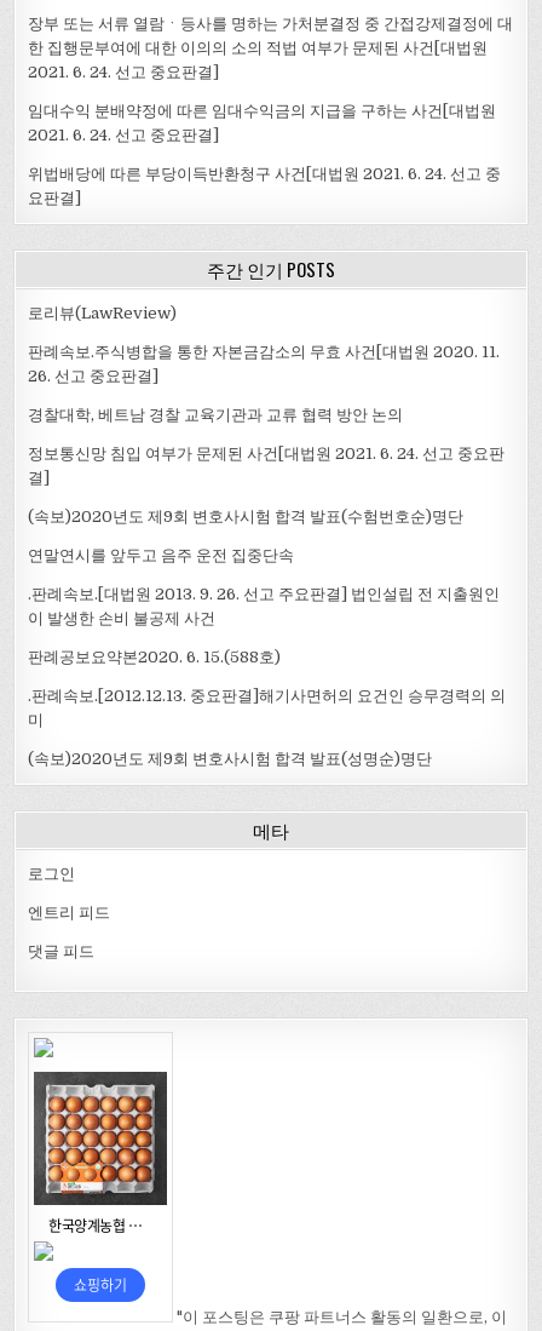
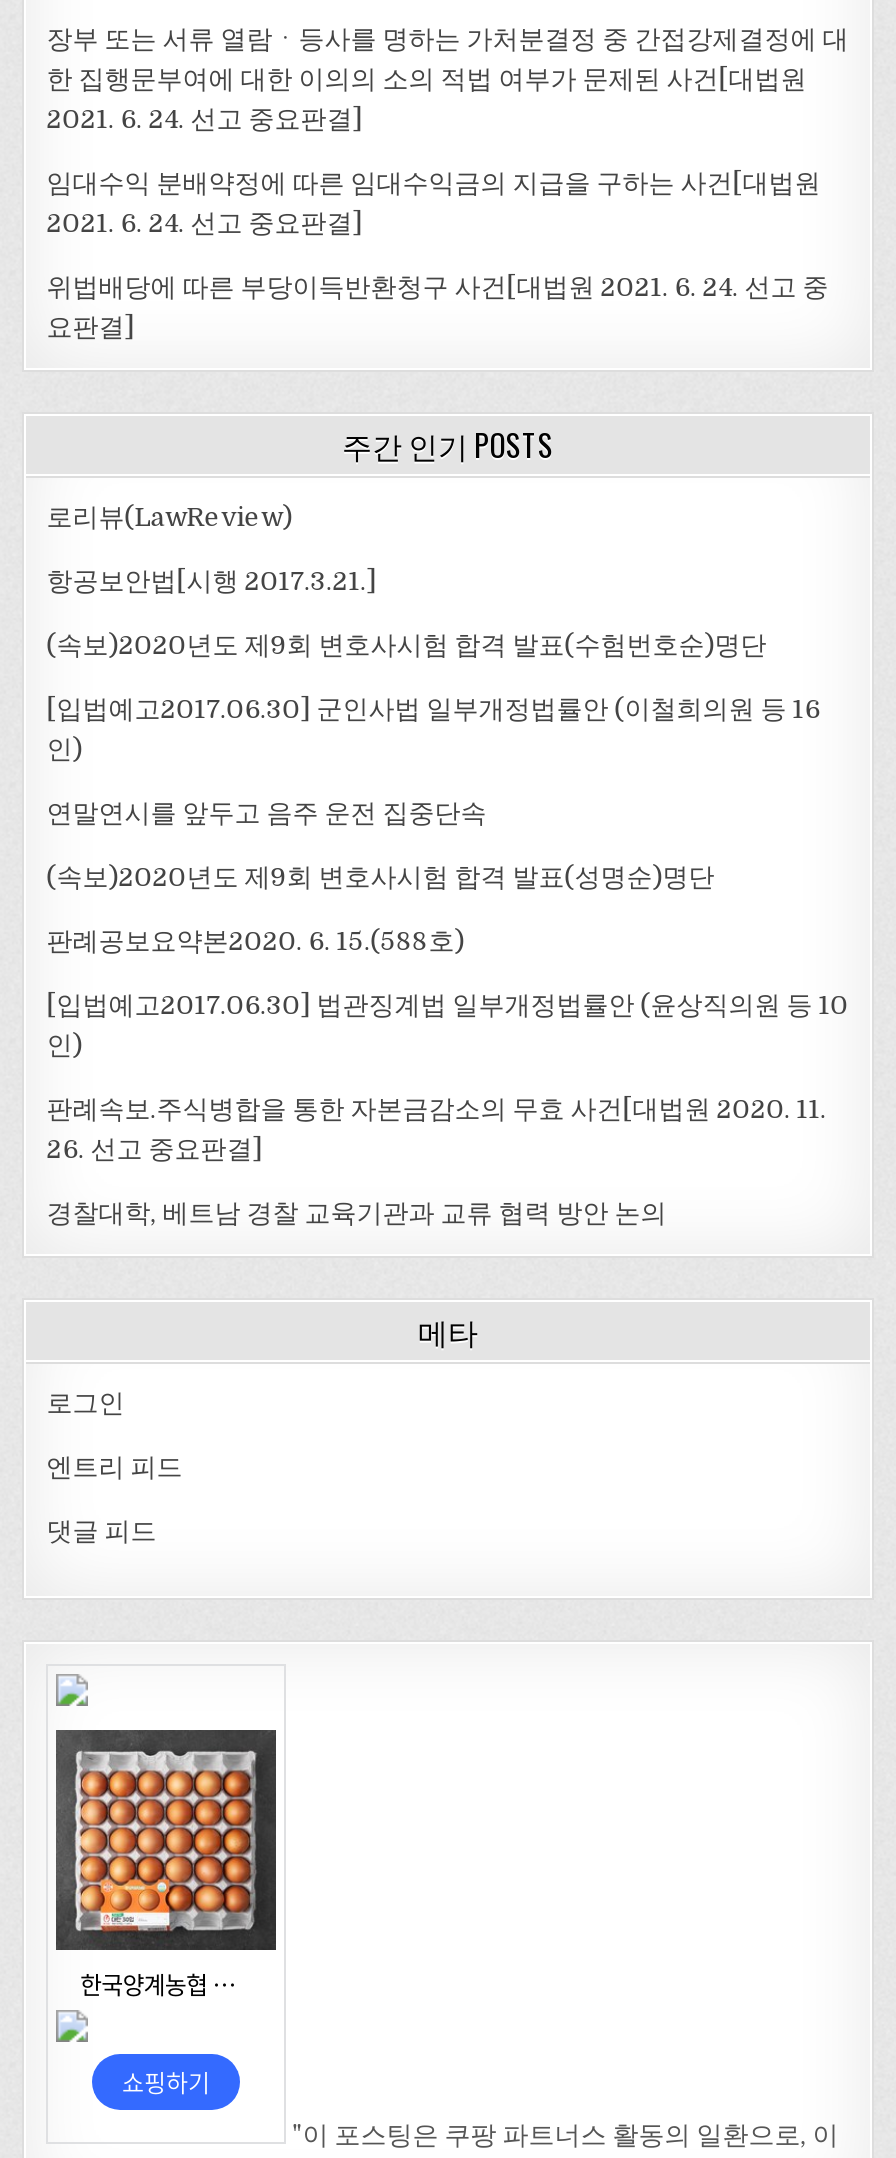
+ 항공보안법[시행 2017.3.21.]
+ [입법예고2017.06.30] 군인사법 일부개정법률안 (이철희의원 등 16
+ 인)
+ [입법예고2017.06.30] 법관징계법 일부개정법률안 (윤상직의원 등 10
+ 인)

moved down: 판례속보.주식병합을 통한 자본금감소의 무효 사건[대법원 2020. 11. | 26. 선고 중요판결] | 경찰대학, 베트남 경찰 교육기관과 교류 협력 방안 논의

- 정보통신망 침입 여부가 문제된 사건[대법원 2021. 6. 24. 선고 중요판
- 결]
- .판례속보.[대법원 2013. 9. 26. 선고 주요판결] 법인설립 전 지출원인
- 이 발생한 손비 불공제 사건
- .판례속보.[2012.12.13. 중요판결]해기사면허의 요건인 승무경력의 의
- 미

moved up: (속보)2020년도 제9회 변호사시험 합격 발표(수험번호순)명단 | 연말연시를 앞두고 음주 운전 집중단속

moved up: 판례공보요약본2020. 6. 15.(588호)

moved up: (속보)2020년도 제9회 변호사시험 합격 발표(성명순)명단
